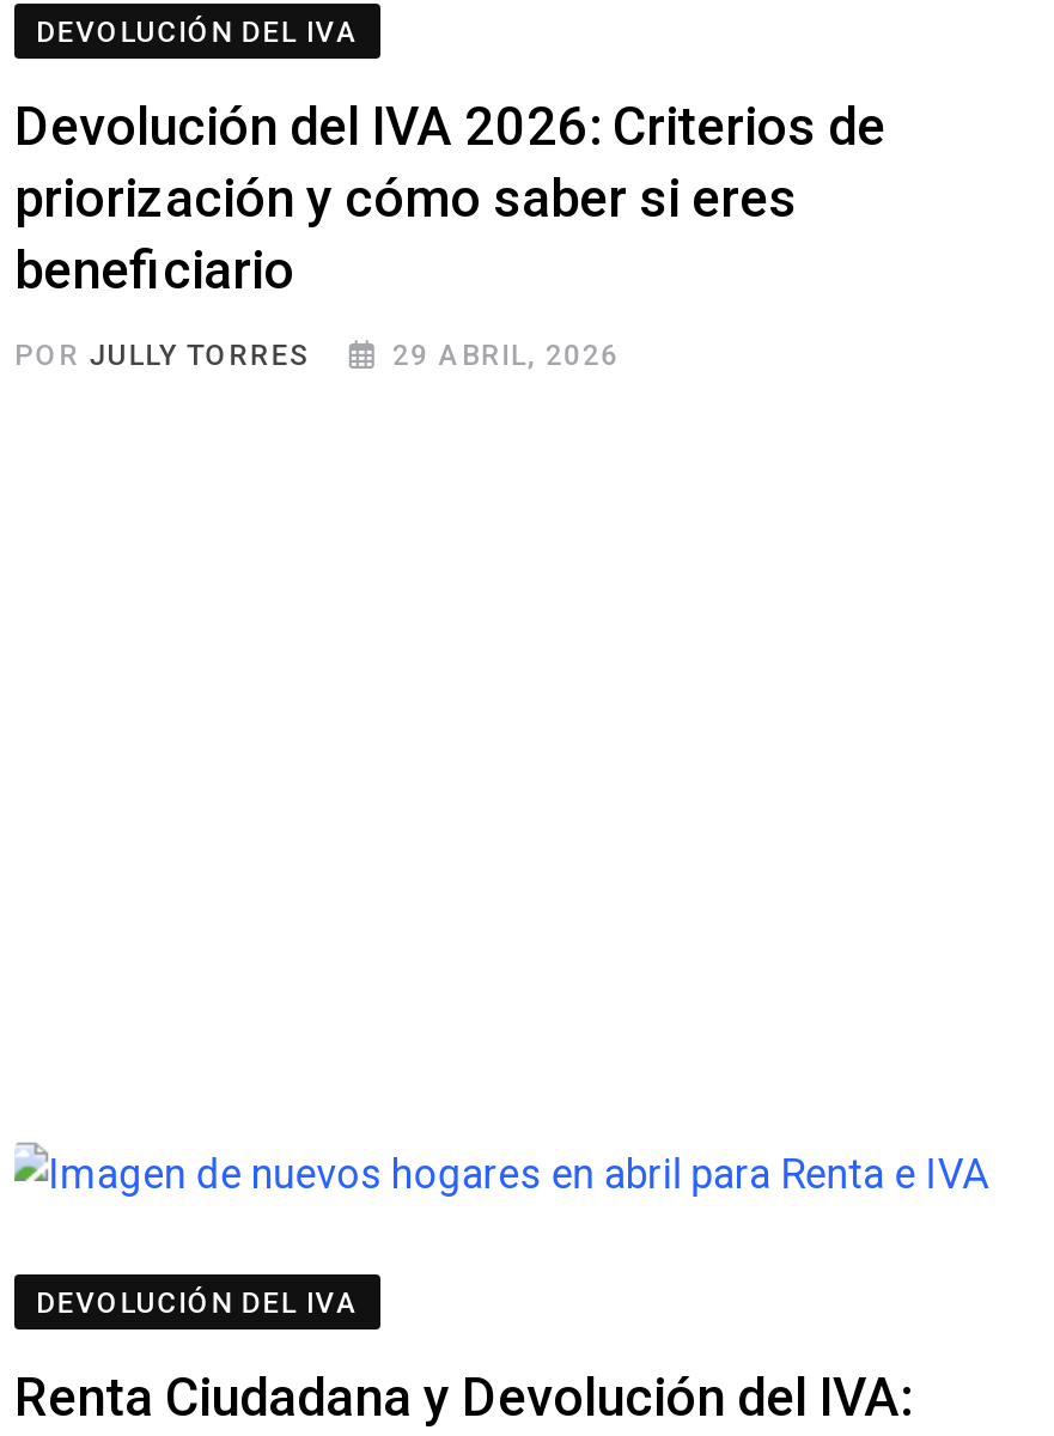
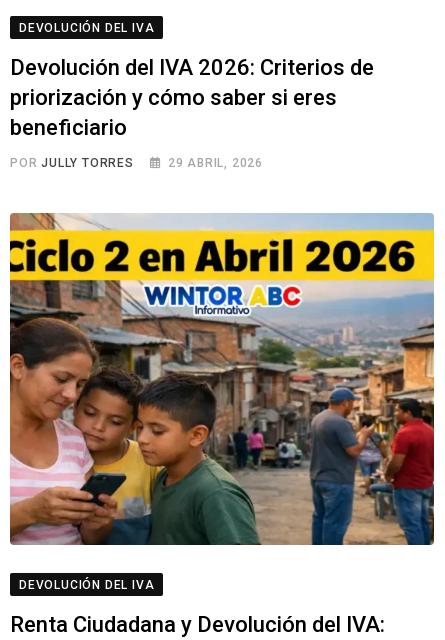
+ [image]
